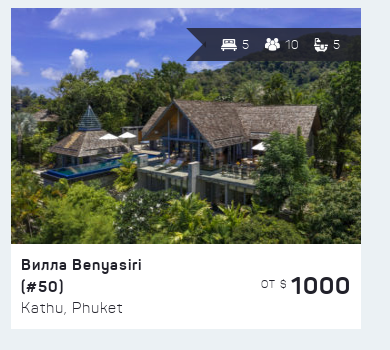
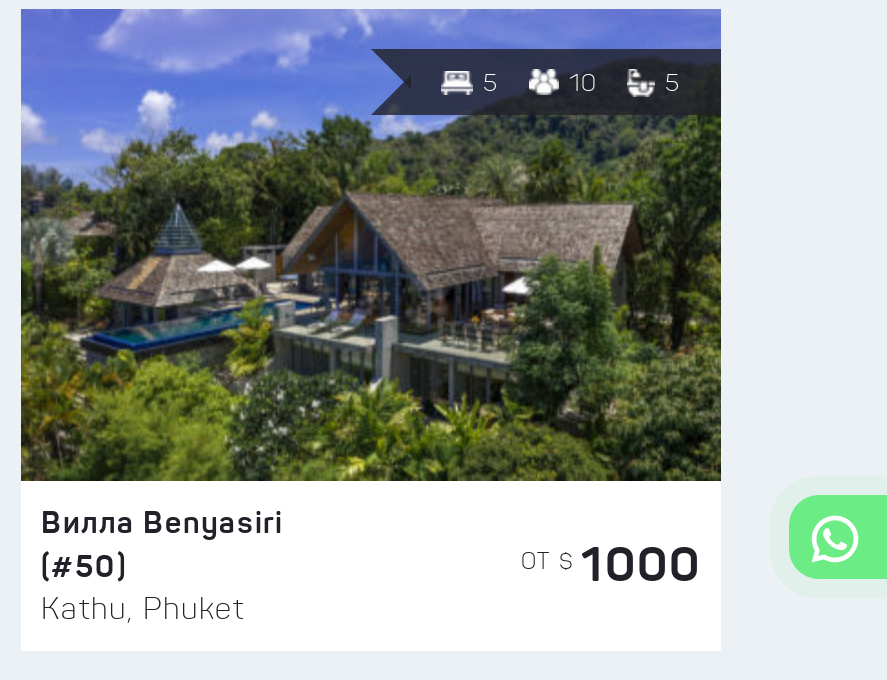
+ [image]
